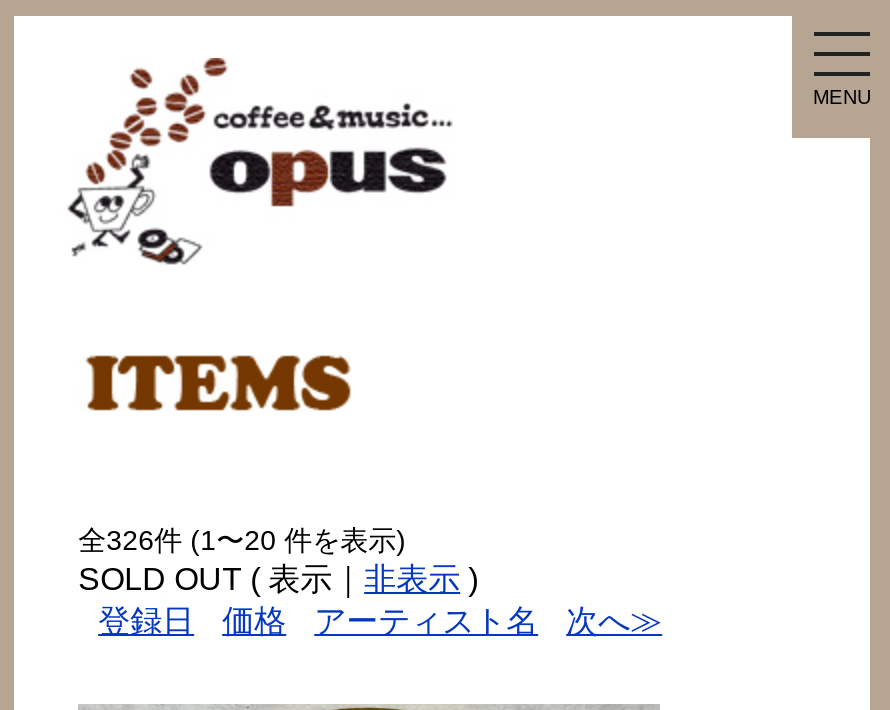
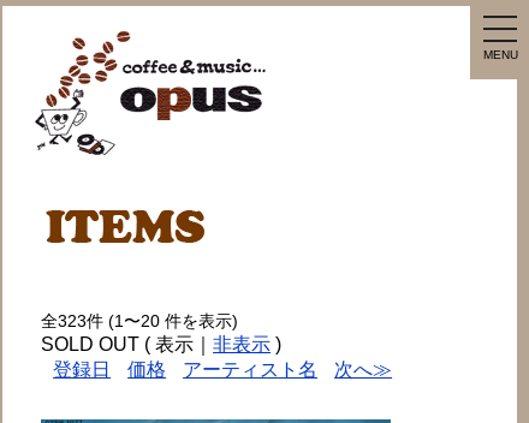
- 全326件 (1〜20 件を表示)
+ 全323件 (1〜20 件を表示)
